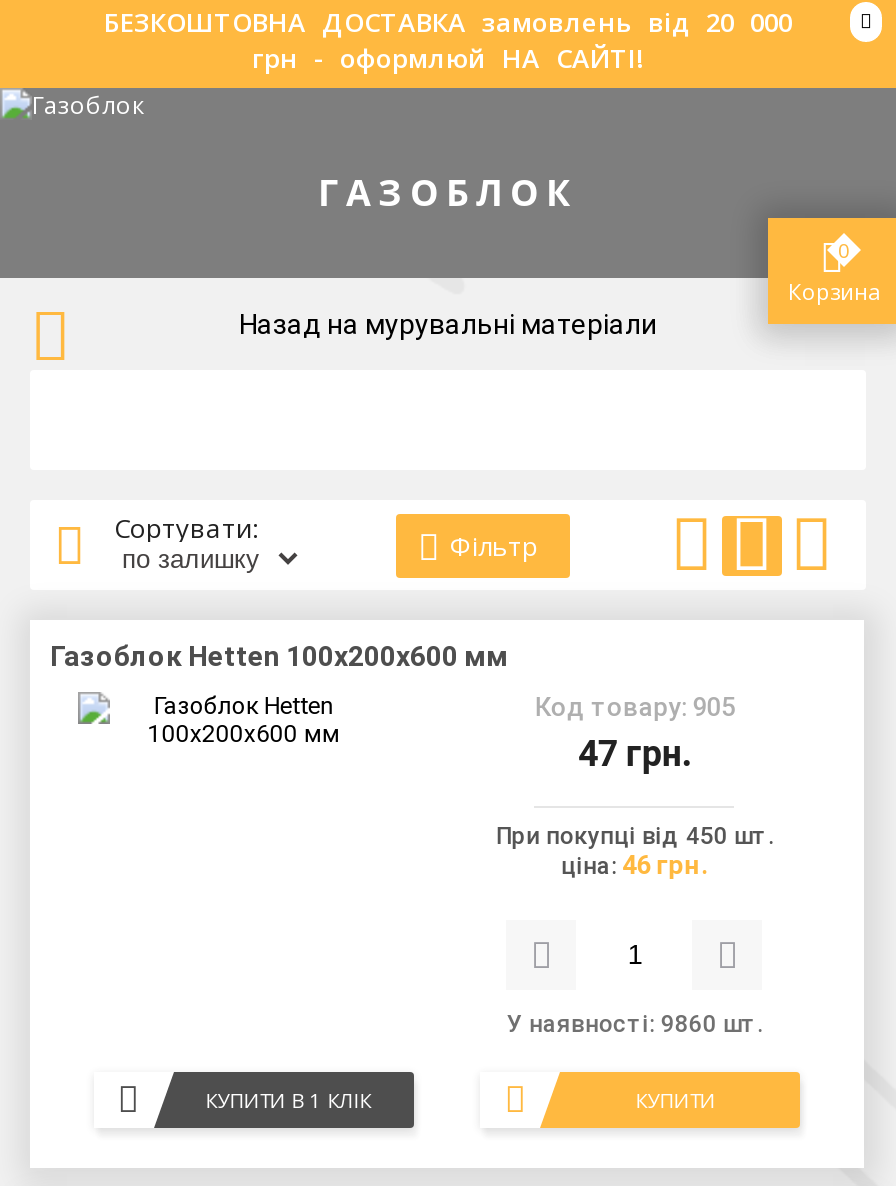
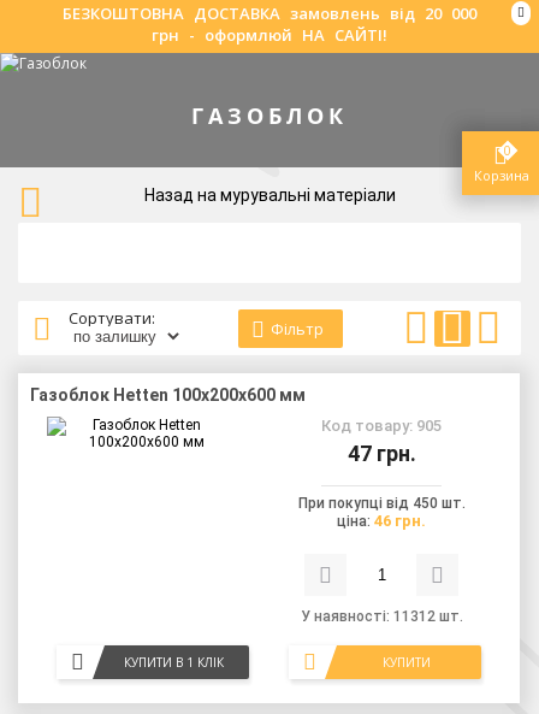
- У наявності: 9860 шт.
+ У наявності: 11312 шт.
